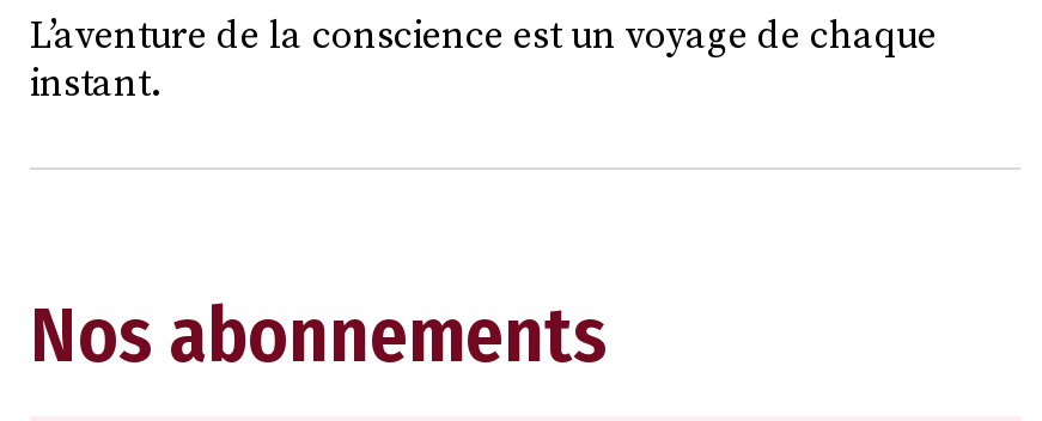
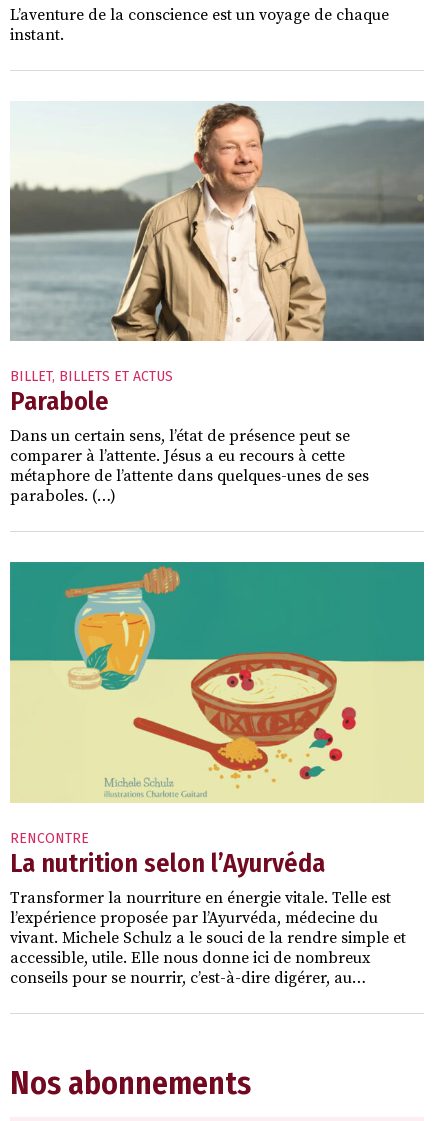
+ [image]
+ BILLET, BILLETS ET ACTUS
+ Parabole
+ Dans un certain sens, l’état de présence peut se
+ comparer à l’attente. Jésus a eu recours à cette
+ métaphore de l’attente dans quelques-unes de ses
+ paraboles. (…)

+ [image]
+ RENCONTRE
+ La nutrition selon l’Ayurvéda
+ Transformer la nourriture en énergie vitale. Telle est
+ l’expérience proposée par l’Ayurvéda, médecine du
+ vivant. Michele Schulz a le souci de la rendre simple et
+ accessible, utile. Elle nous donne ici de nombreux
+ conseils pour se nourrir, c’est-à-dire digérer, au…
